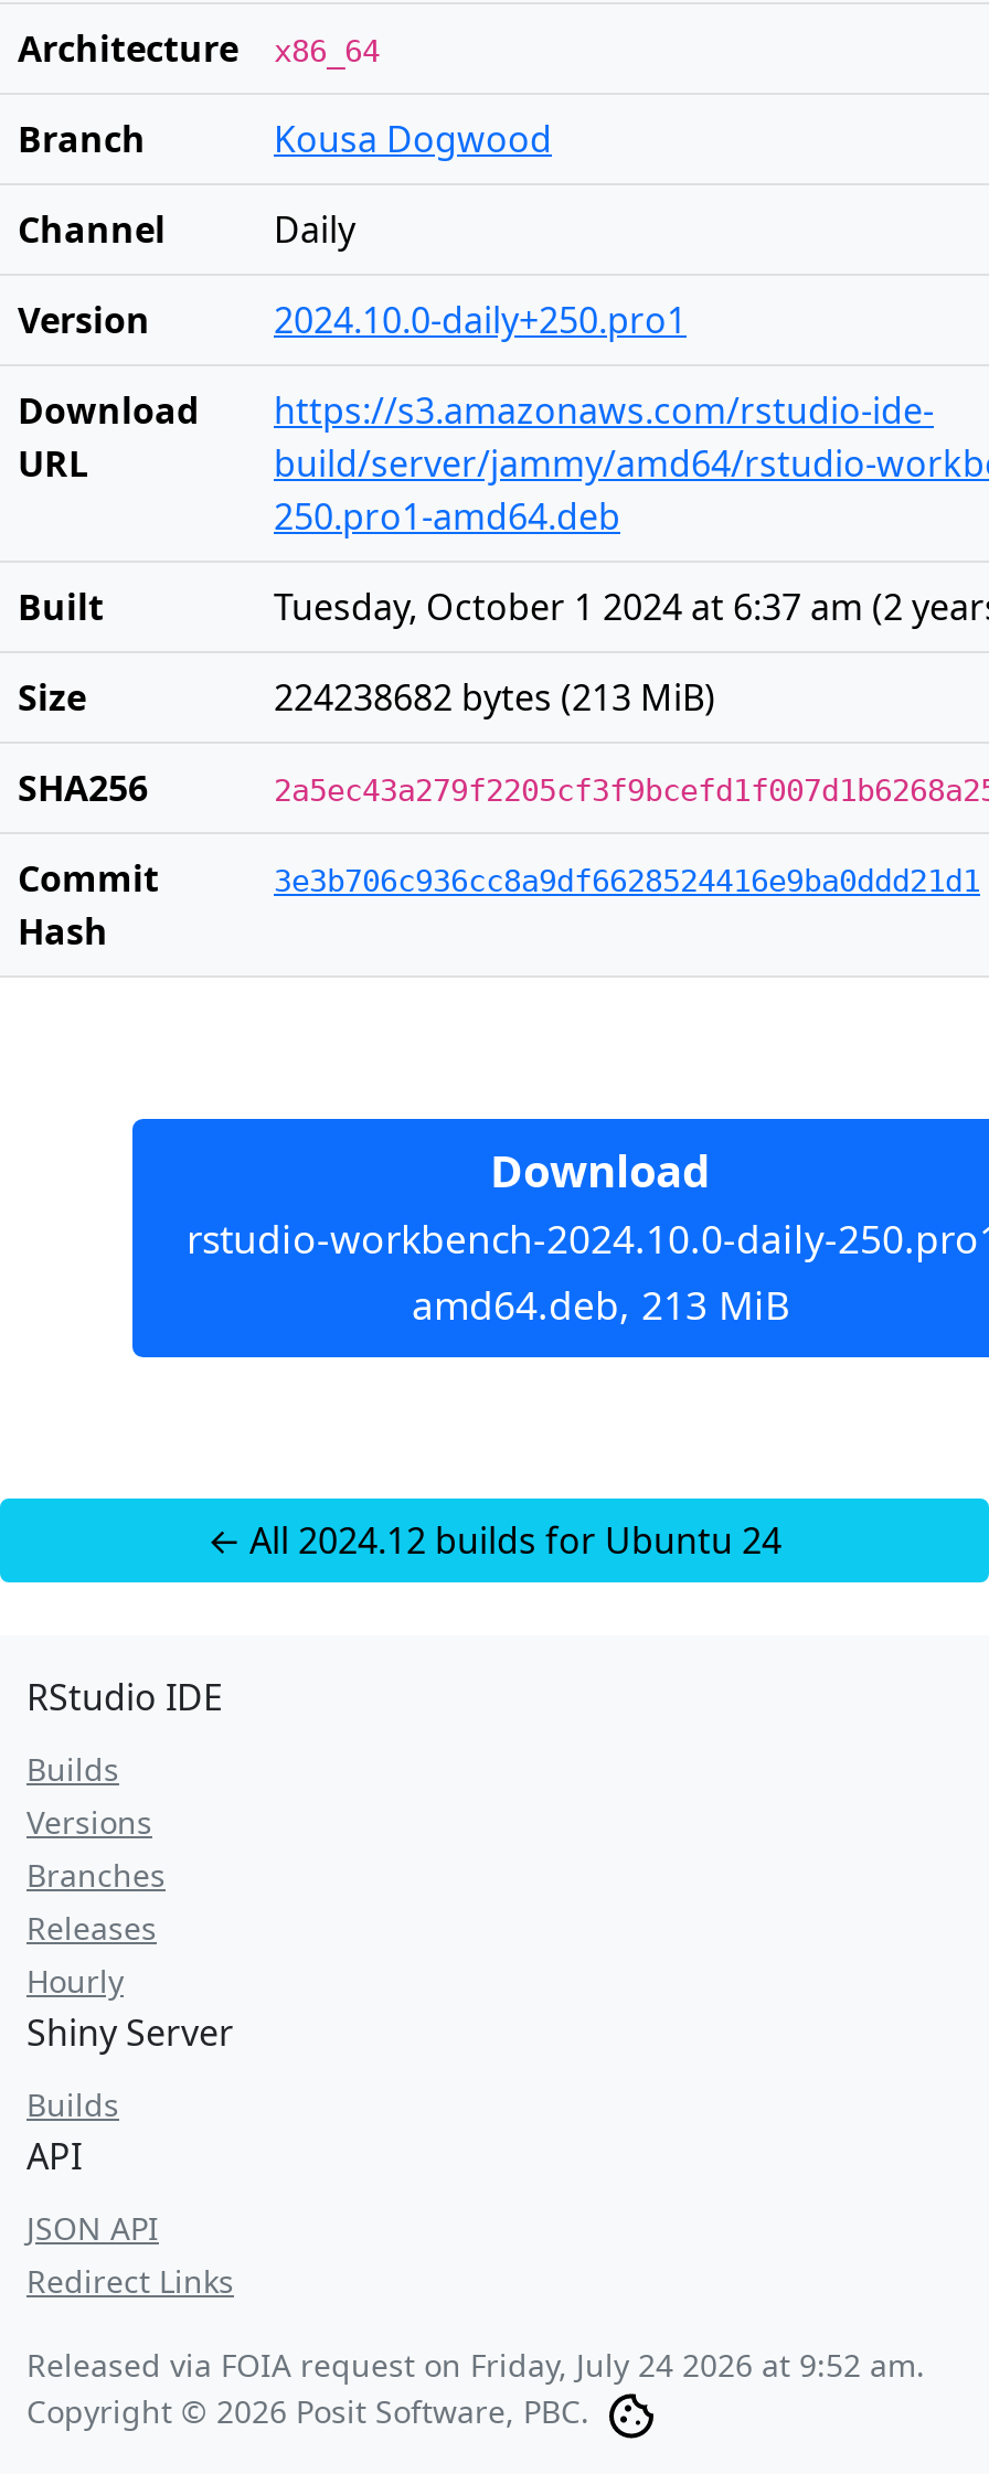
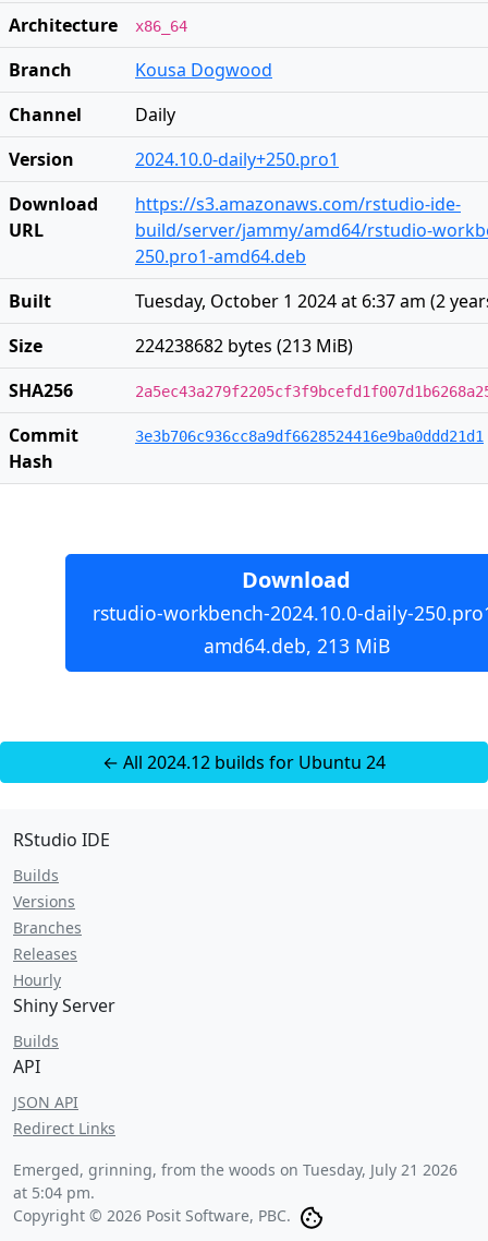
- Released via FOIA request on Friday, July 24 2026 at 9:52 am.
+ Emerged, grinning, from the woods on Tuesday, July 21 2026
+ at 5:04 pm.
